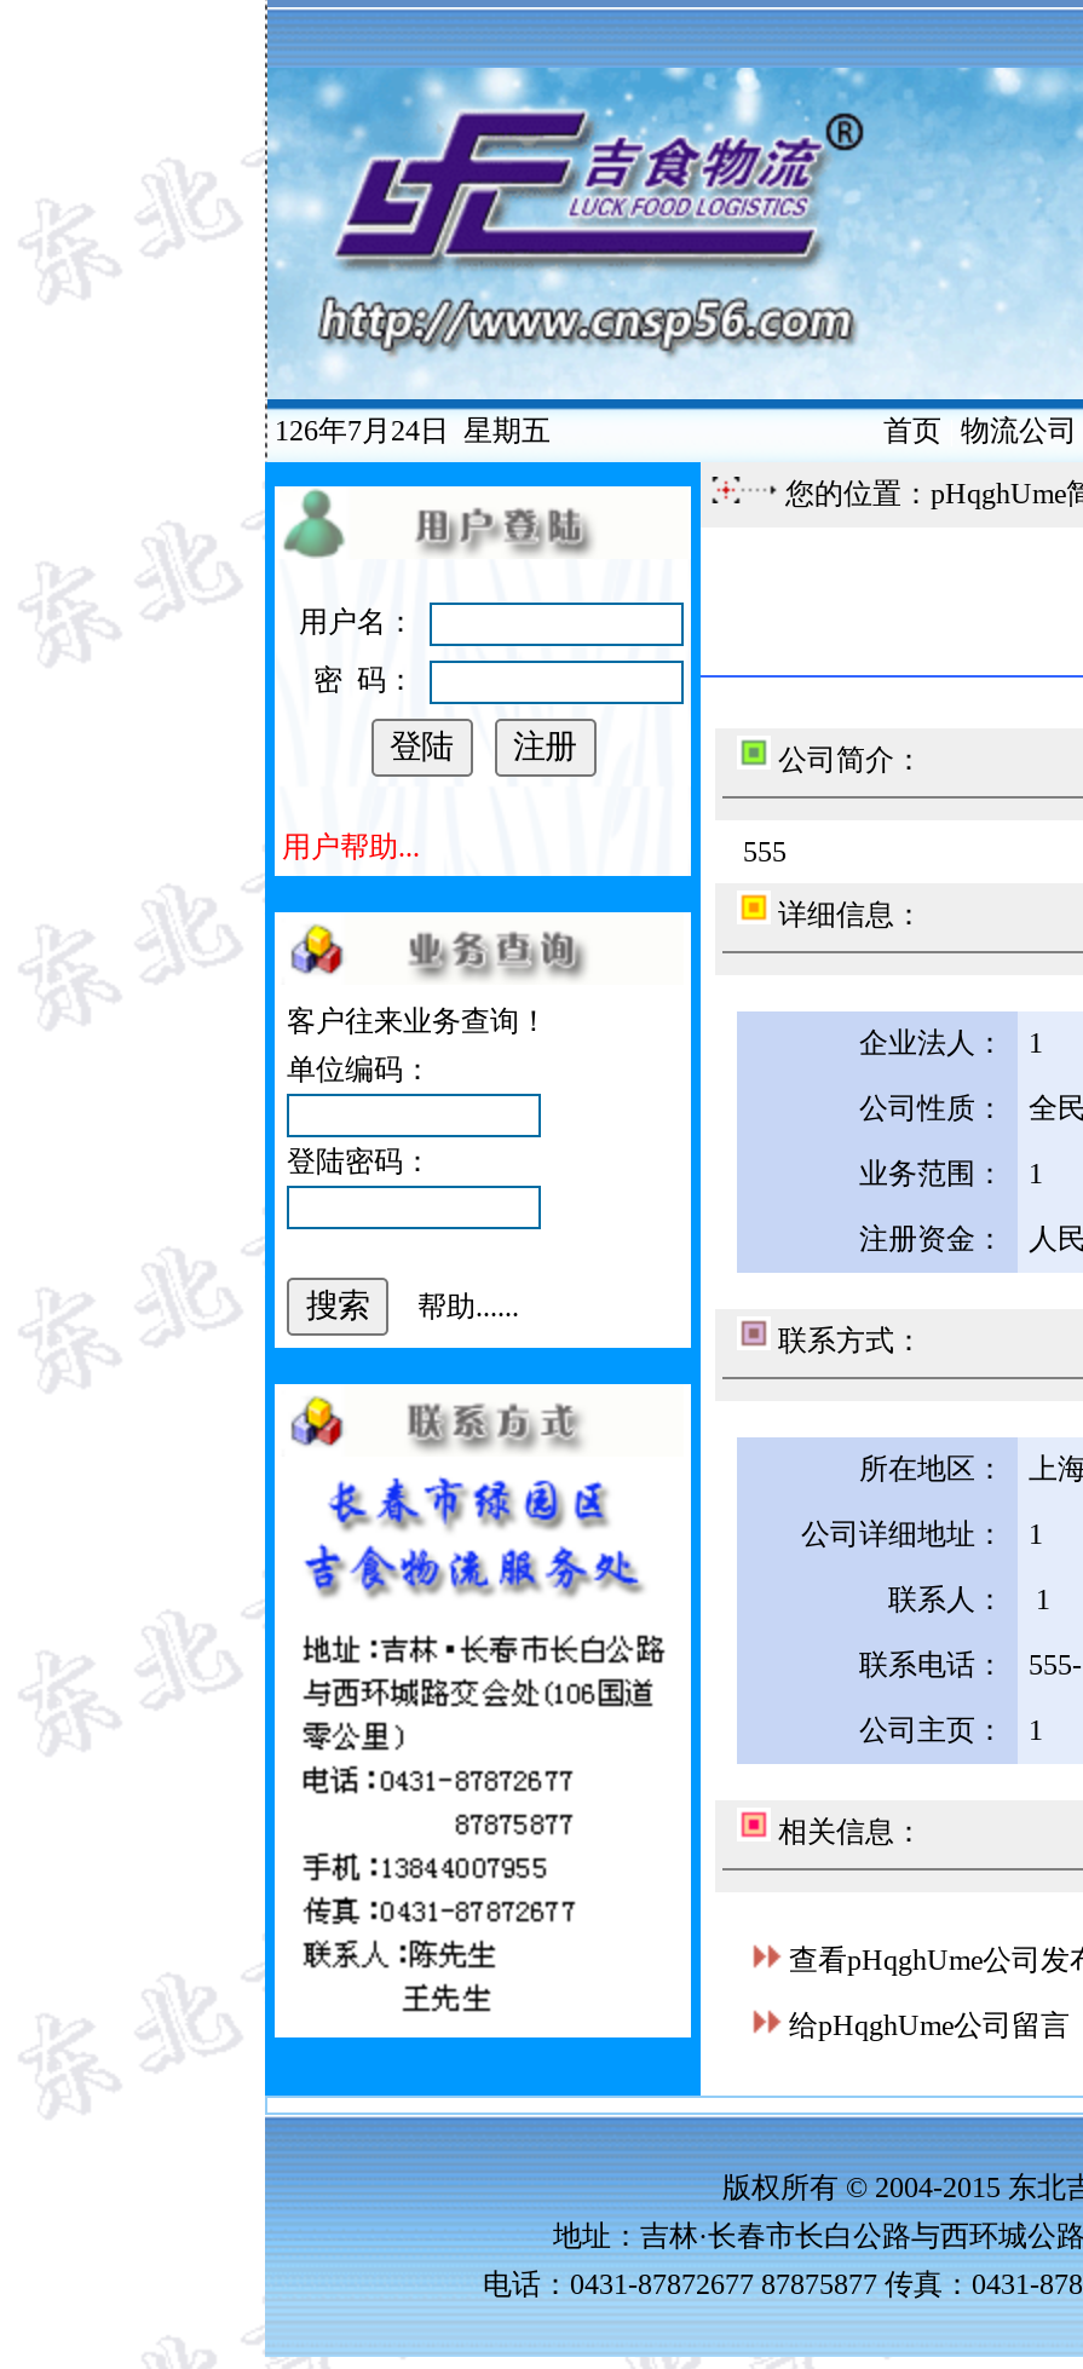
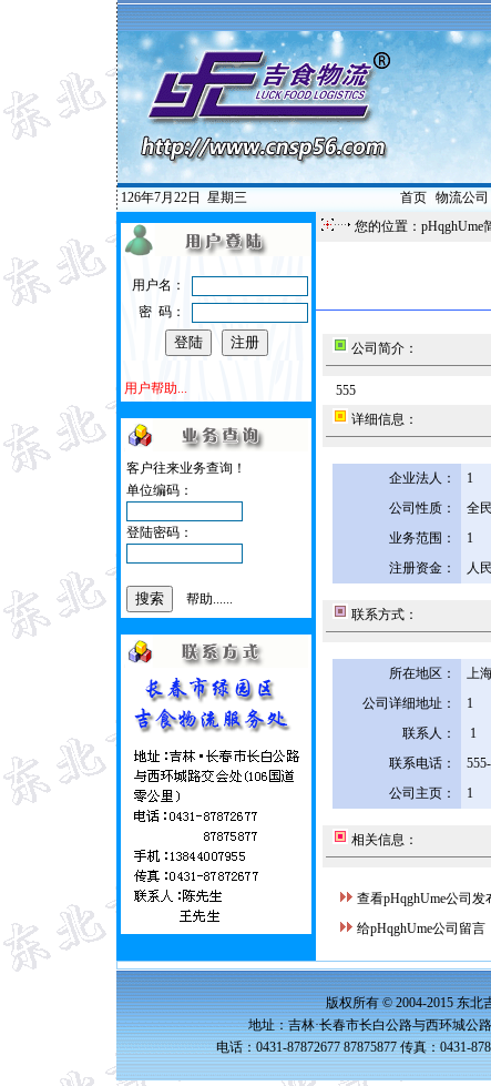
- 126年7月24日 星期五
+ 126年7月22日 星期三
